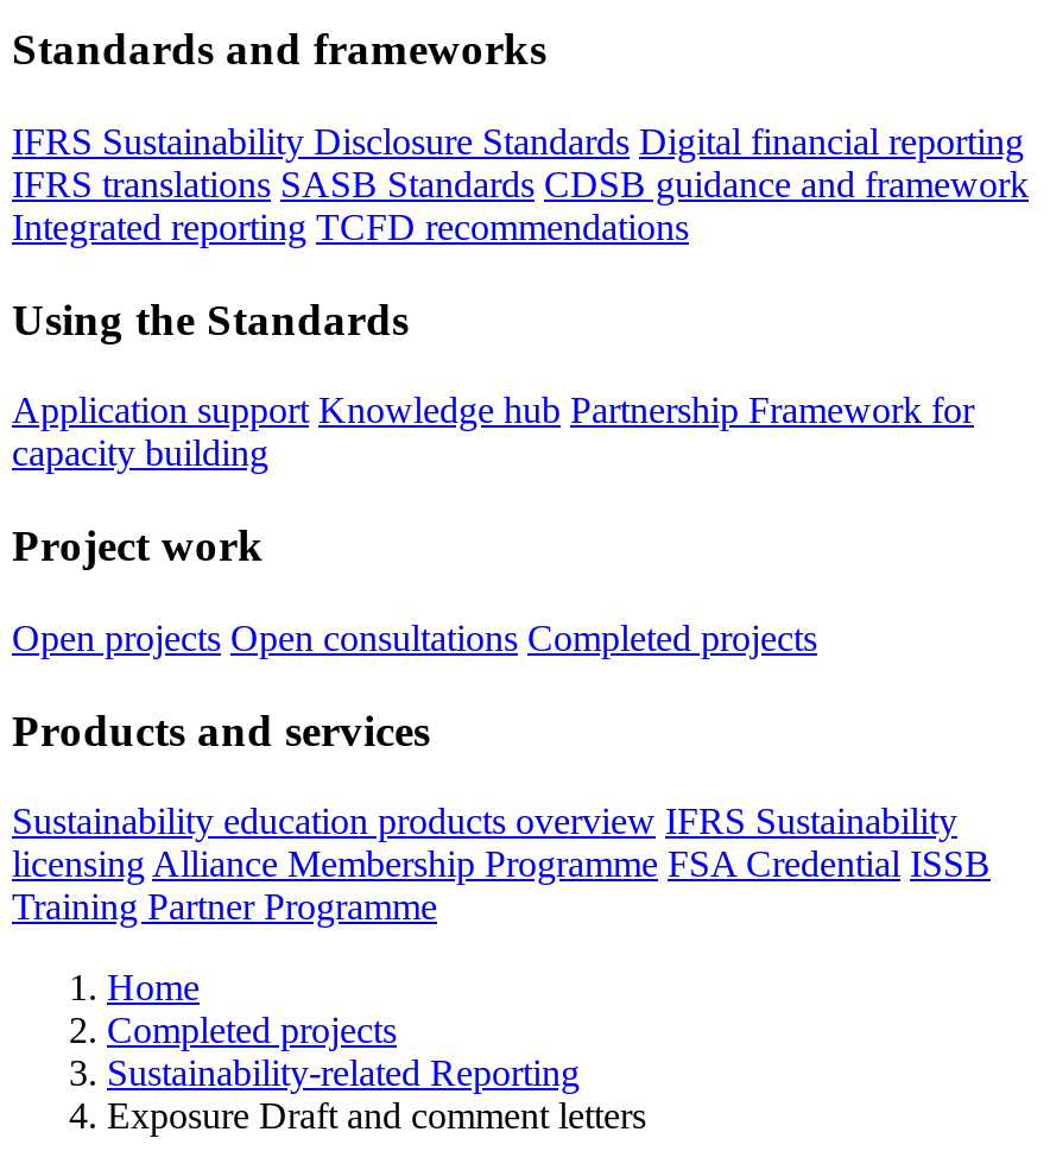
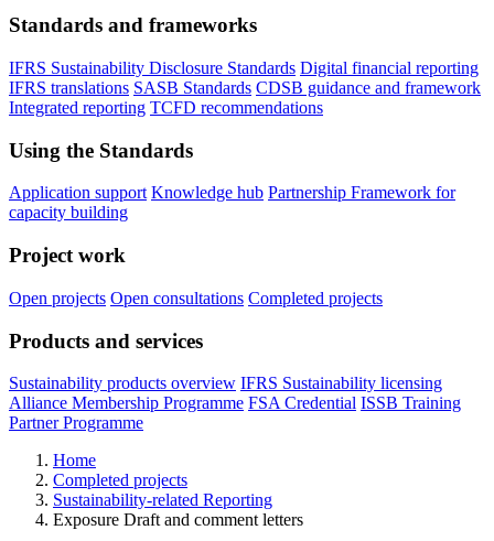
- Sustainability education products overview IFRS Sustainability
- licensing Alliance Membership Programme FSA Credential ISSB
- Training Partner Programme
+ Sustainability products overview IFRS Sustainability licensing
+ Alliance Membership Programme FSA Credential ISSB Training
+ Partner Programme
